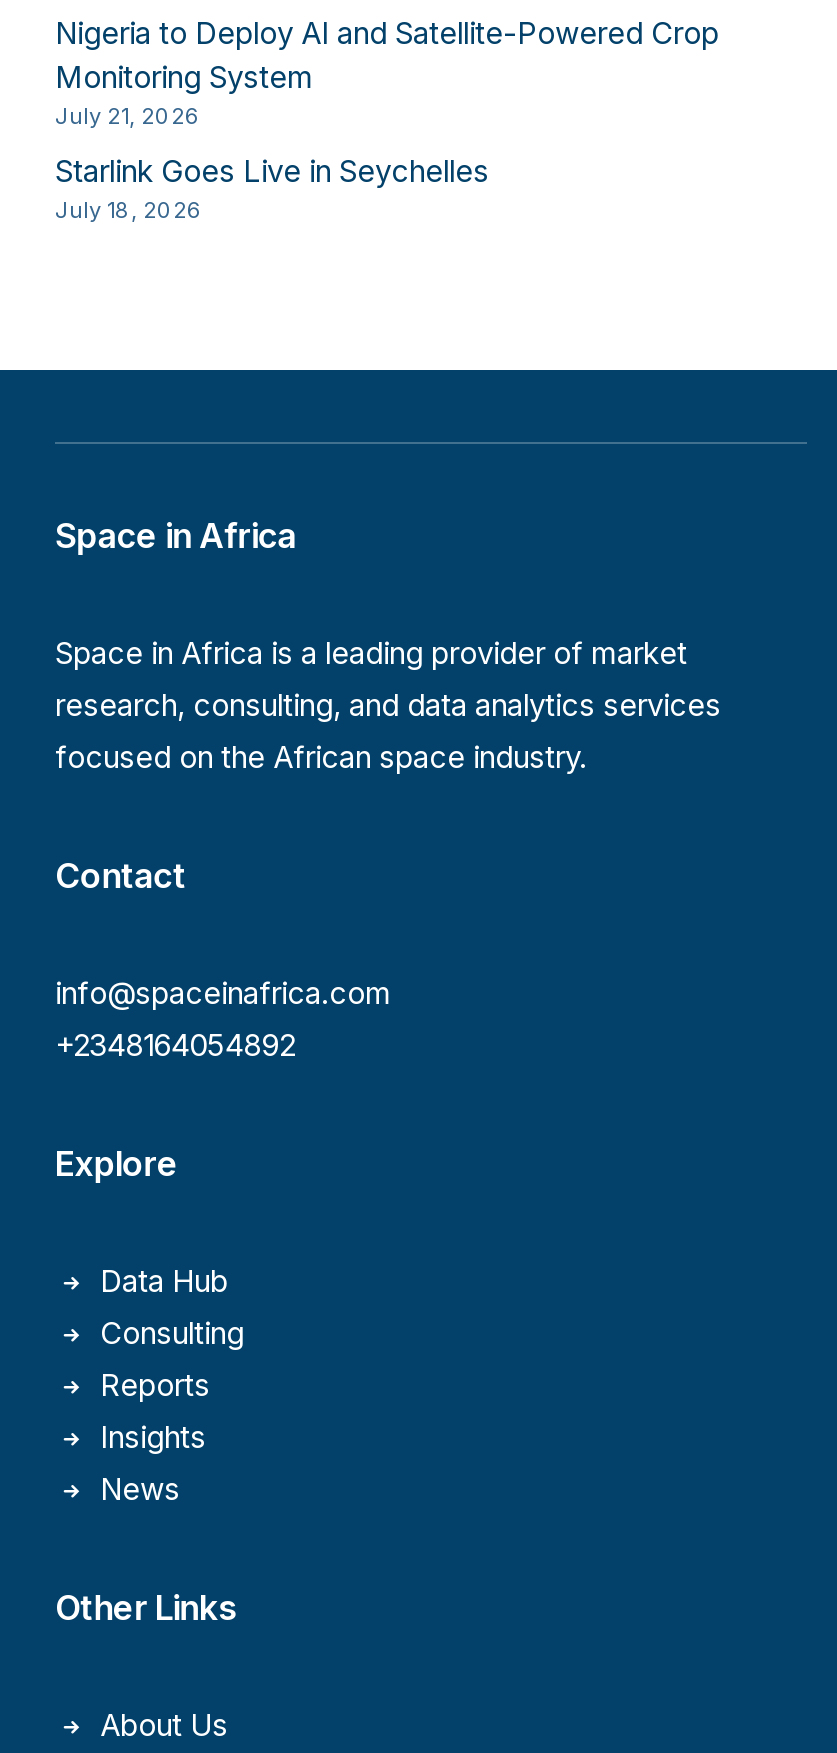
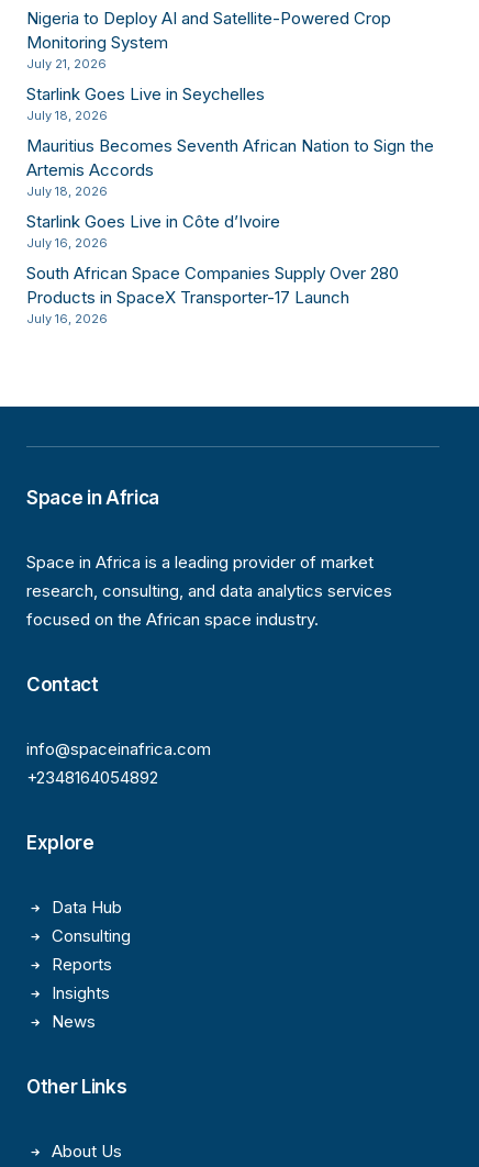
+ Mauritius Becomes Seventh African Nation to Sign the
+ Artemis Accords
+ July 18, 2026
+ Starlink Goes Live in Côte d’Ivoire
+ July 16, 2026
+ South African Space Companies Supply Over 280
+ Products in SpaceX Transporter-17 Launch
+ July 16, 2026
